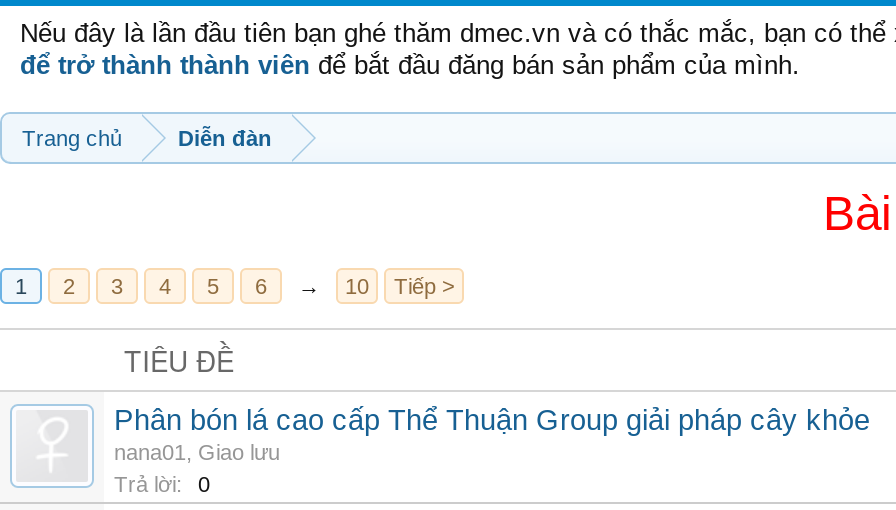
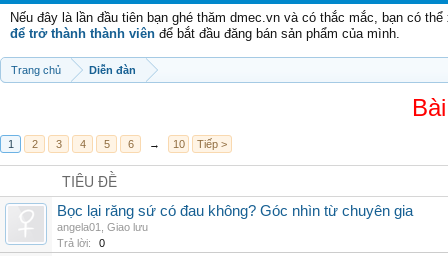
- Phân bón lá cao cấp Thể Thuận Group giải pháp cây khỏe
- nana01, Giao lưu
+ Bọc lại răng sứ có đau không? Góc nhìn từ chuyên gia
+ angela01, Giao lưu
